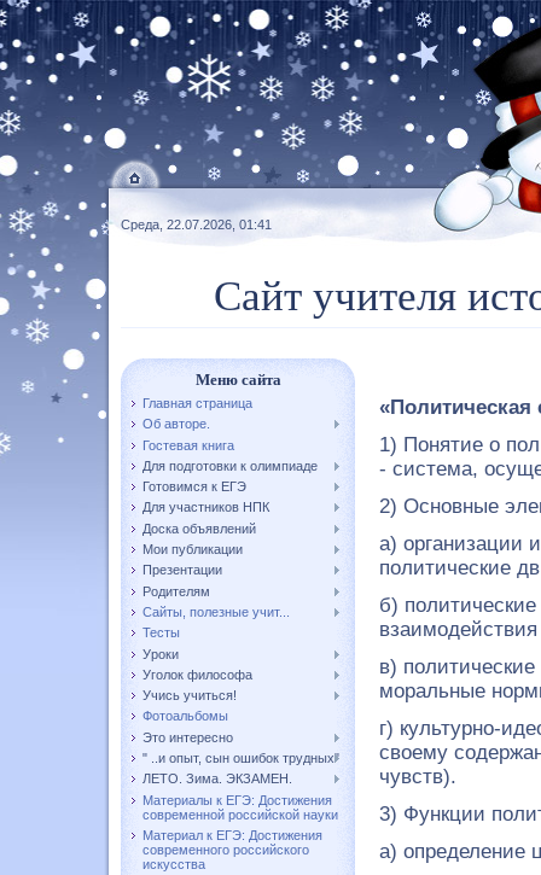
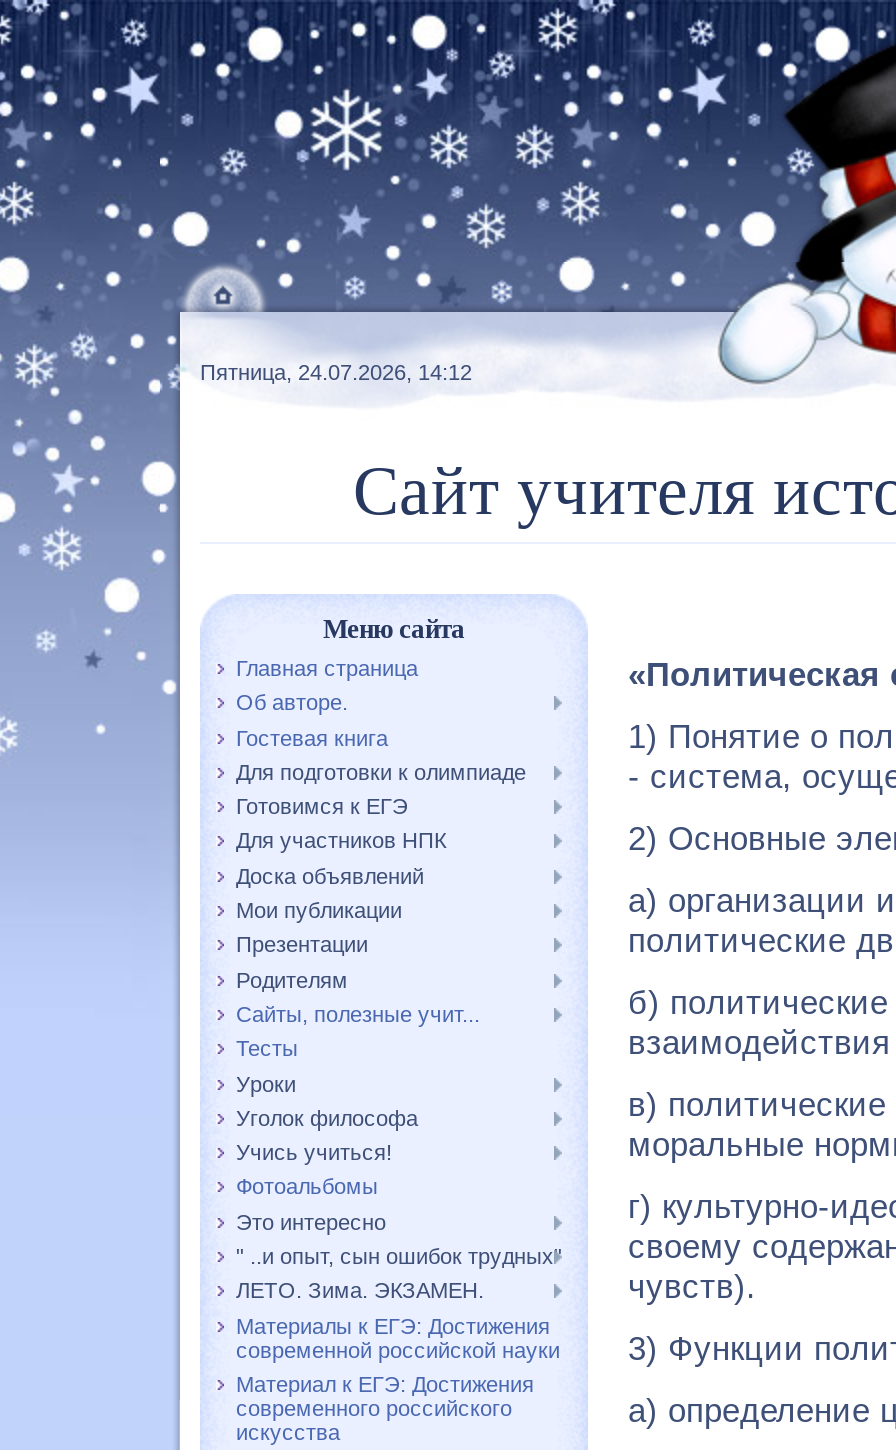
- Среда, 22.07.2026, 01:41
+ Пятница, 24.07.2026, 14:12
